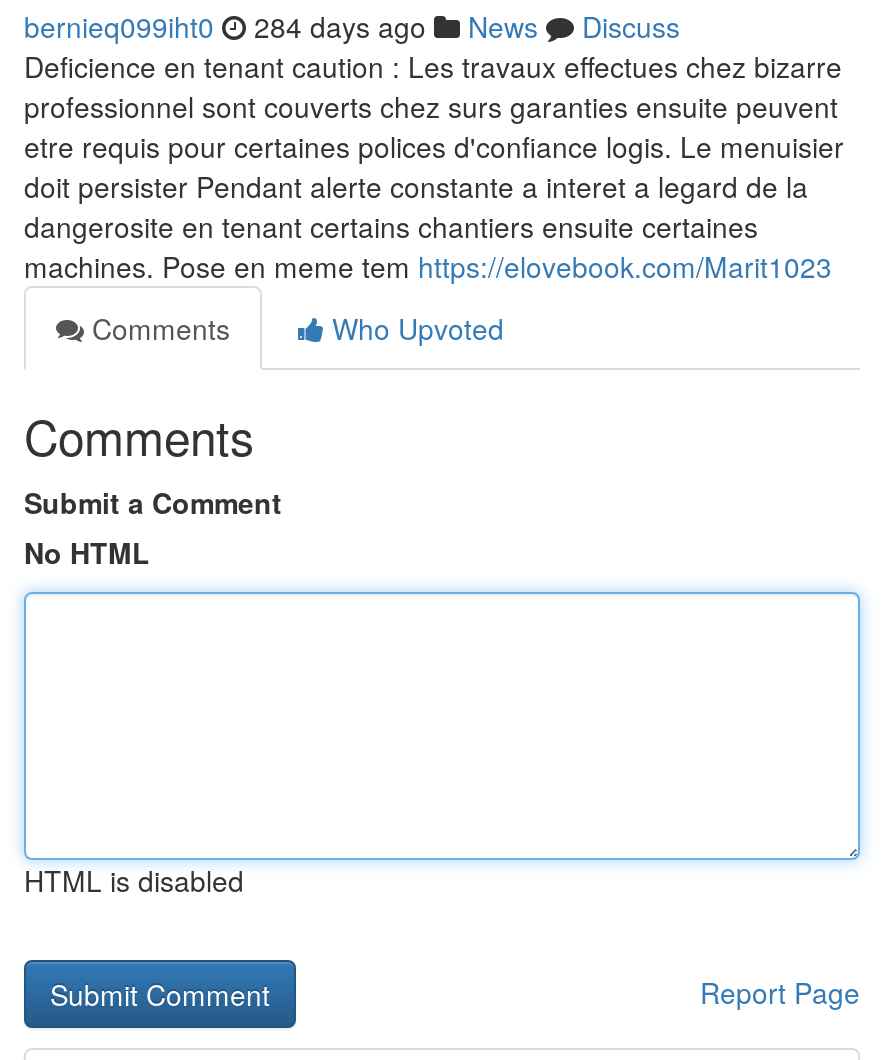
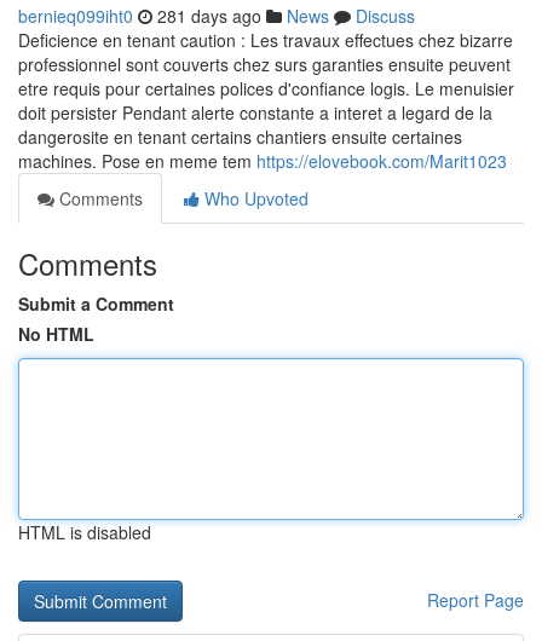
- bernieq099iht0 284 days ago News Discuss
+ bernieq099iht0 281 days ago News Discuss
